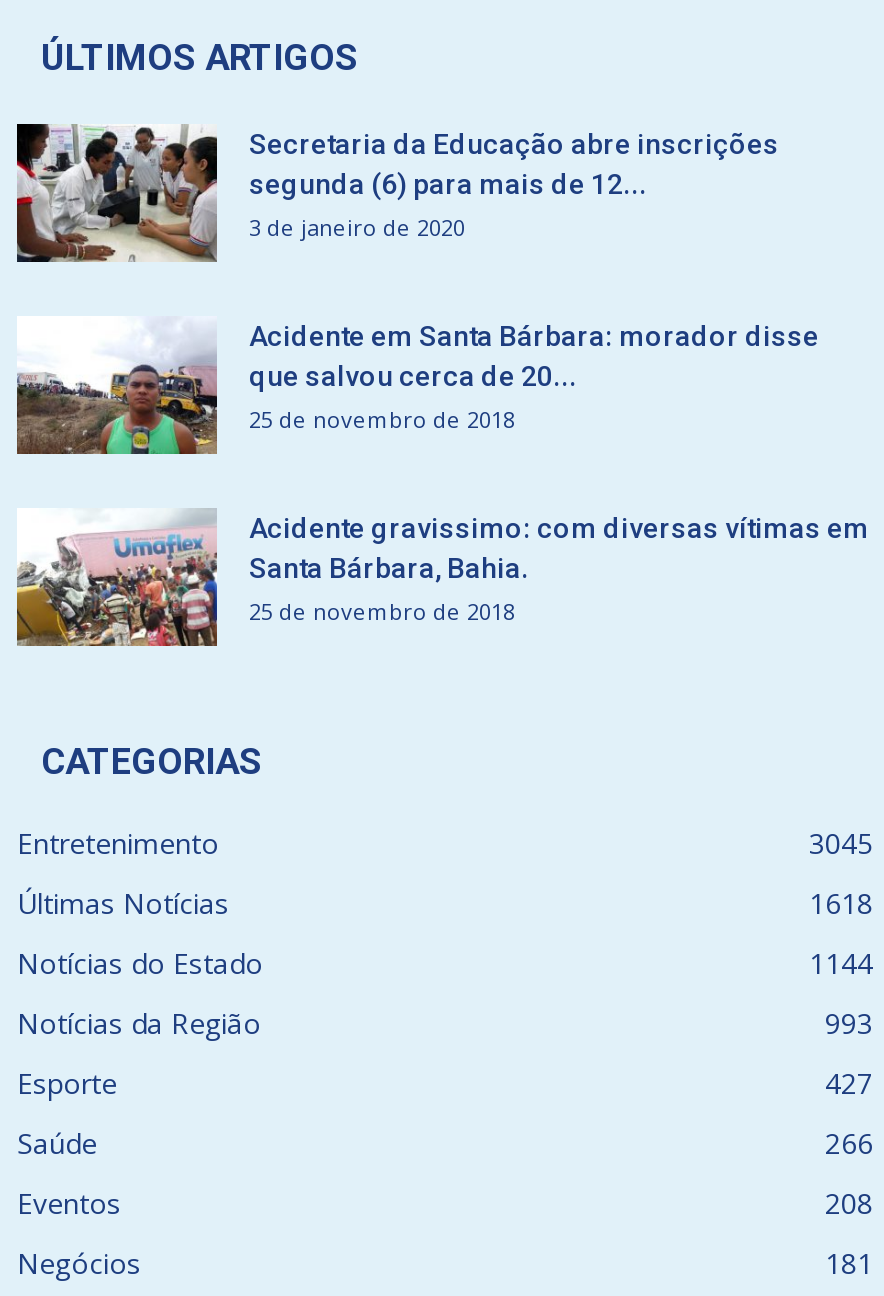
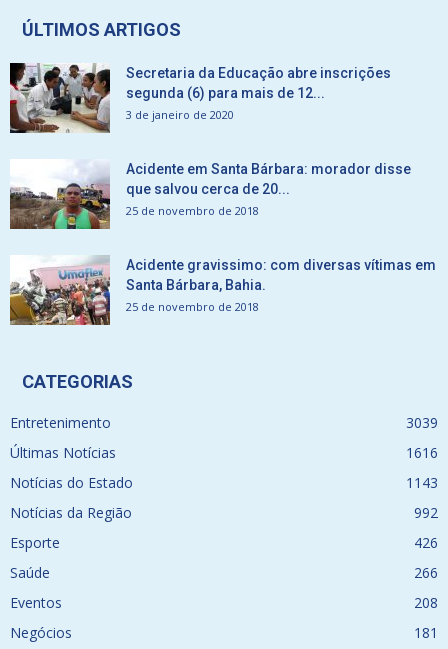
- 3045
+ 3039

- 1618
+ 1616

- 1144
+ 1143

- 993
+ 992

- 427
+ 426
